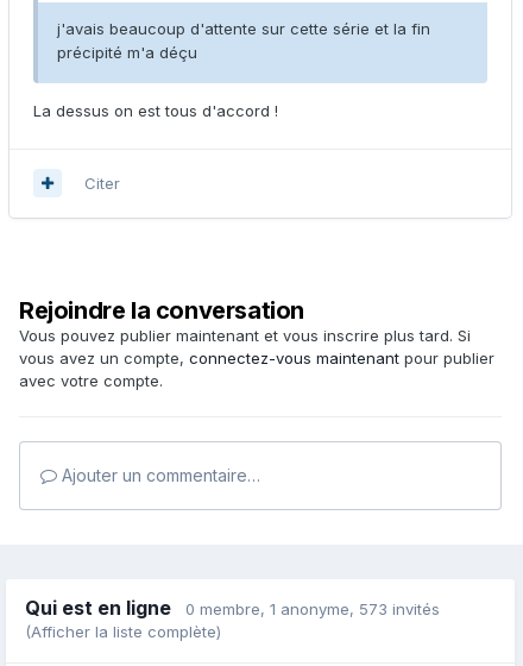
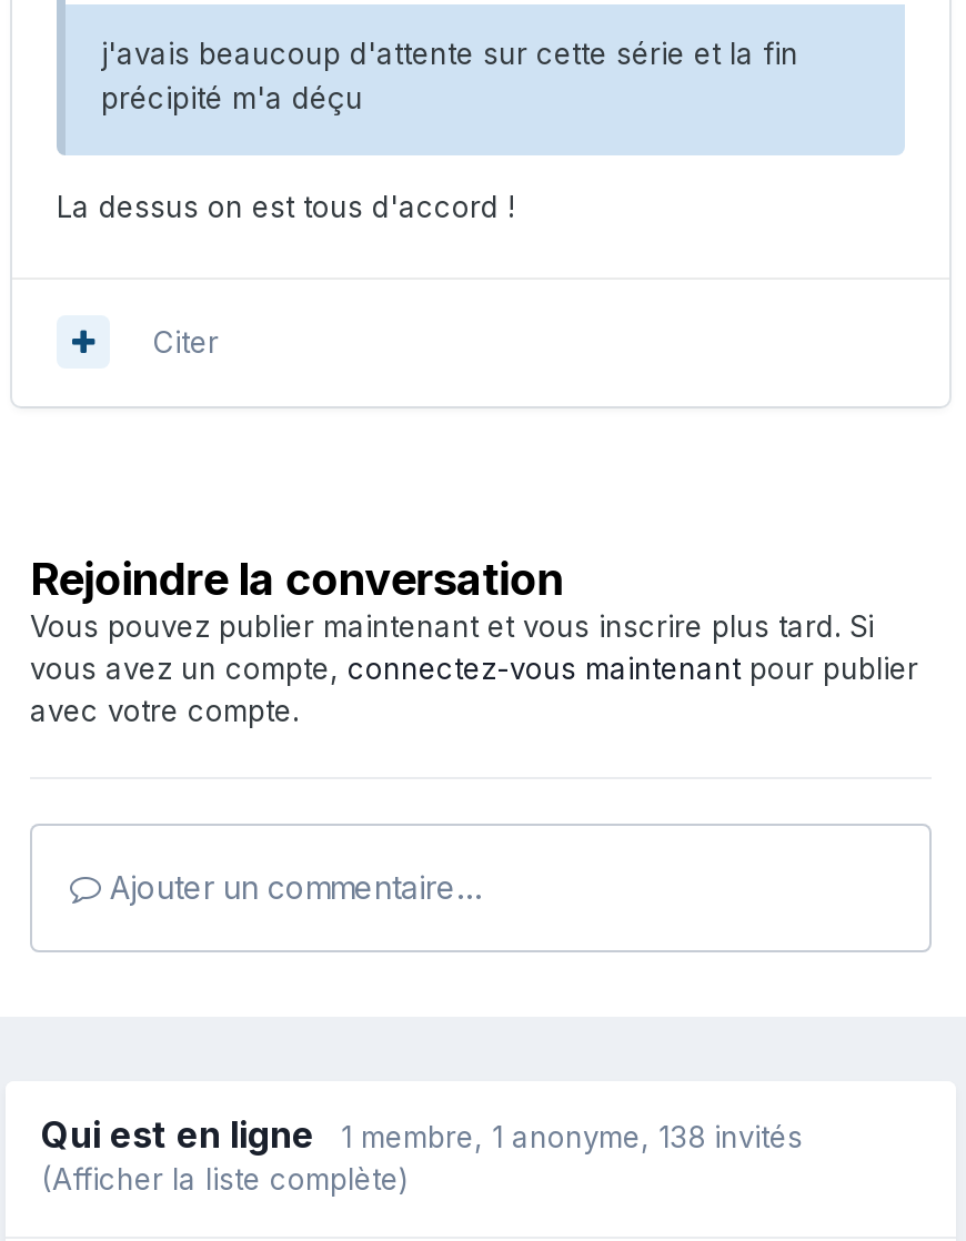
- Qui est en ligne 0 membre, 1 anonyme, 573 invités
+ Qui est en ligne 1 membre, 1 anonyme, 138 invités
